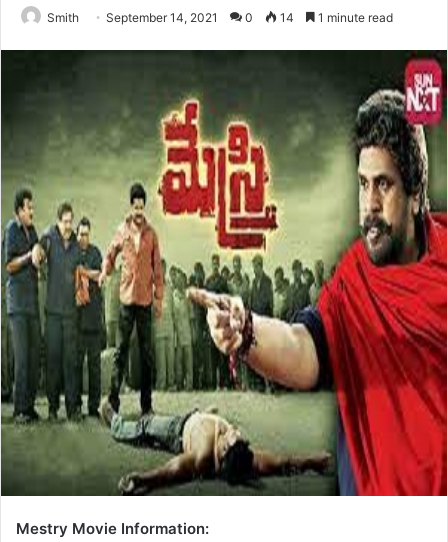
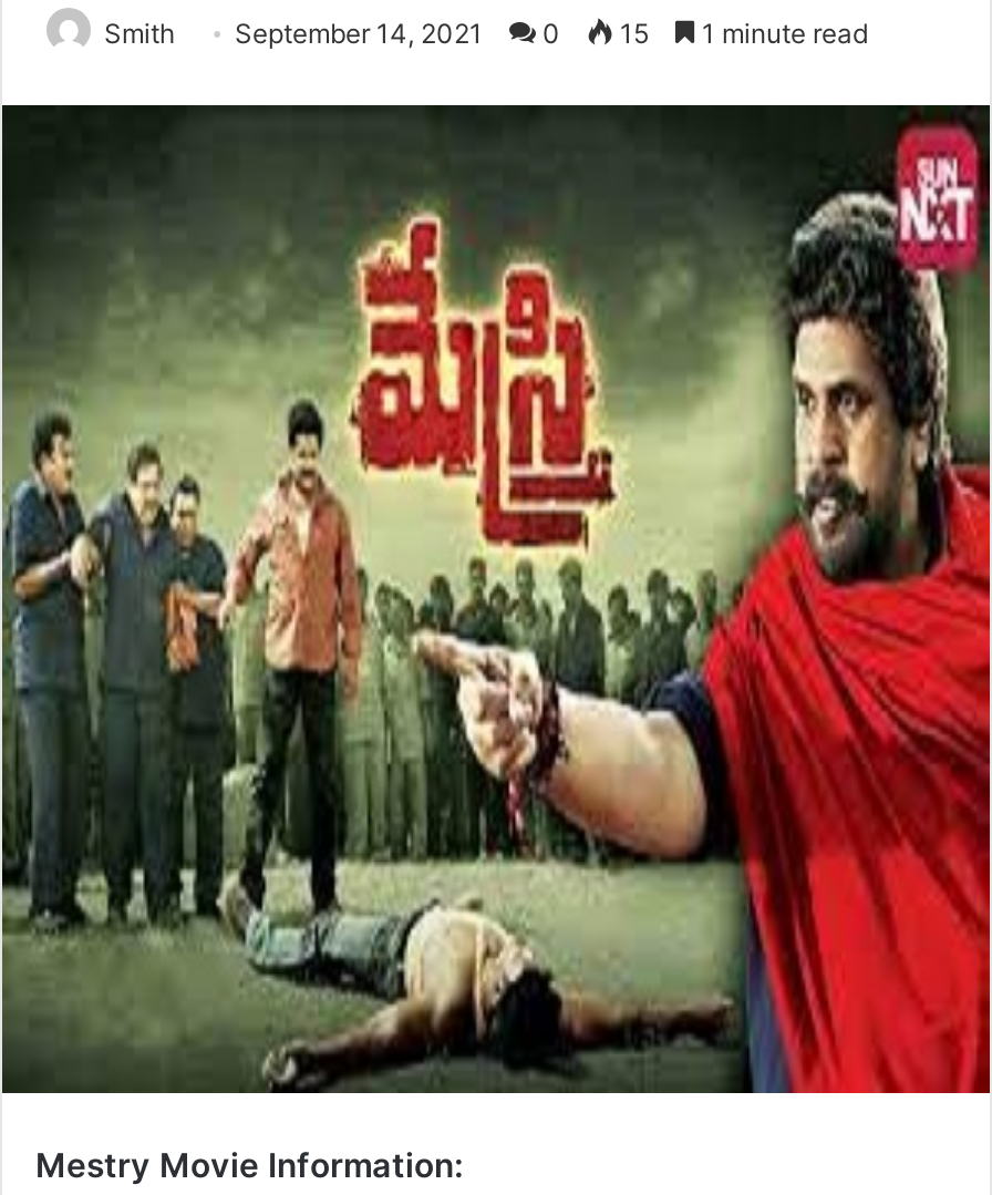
- Smith September 14, 2021 0 14 1 minute read
+ Smith September 14, 2021 0 15 1 minute read
